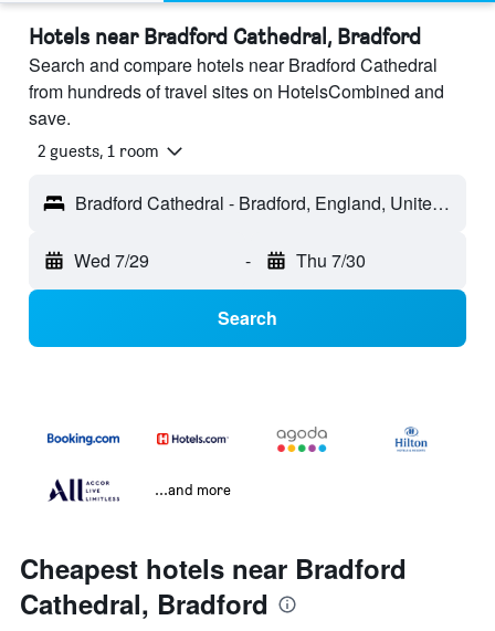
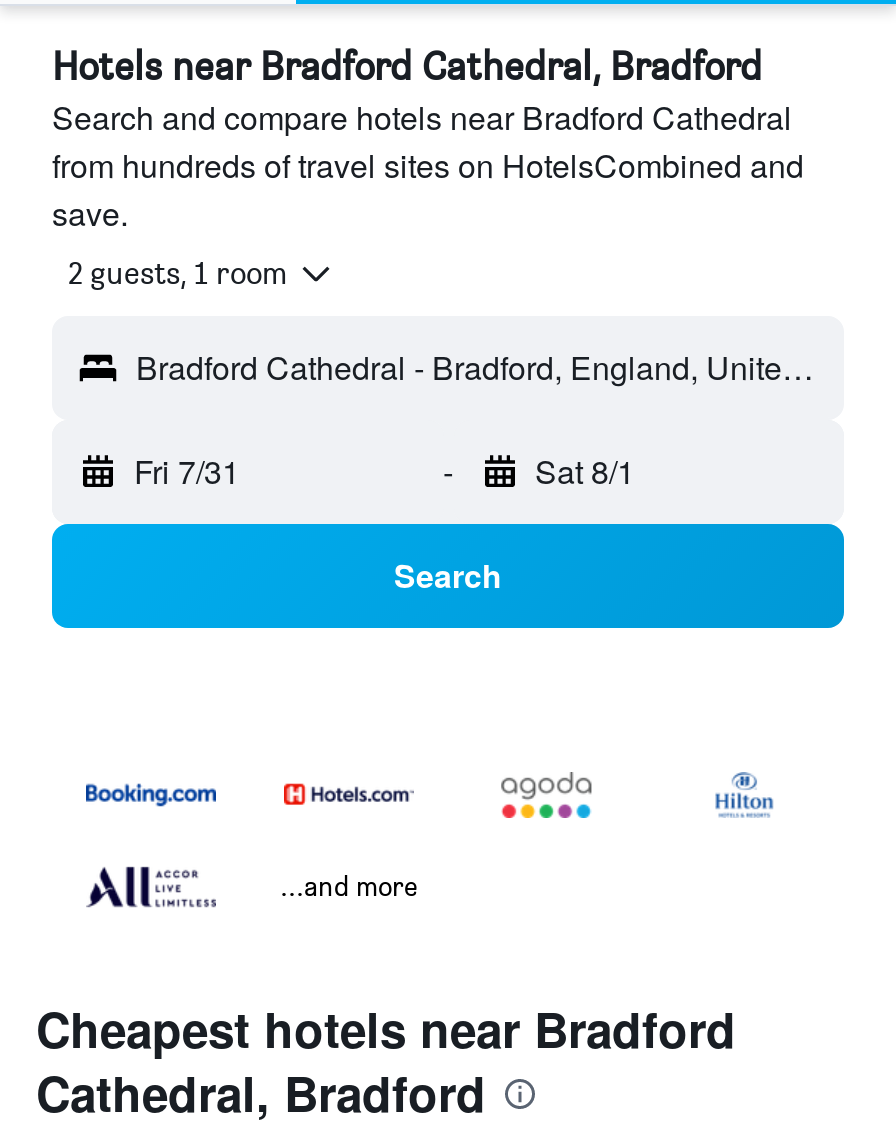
- Wed 7/29
+ Fri 7/31

- Thu 7/30
+ Sat 8/1
